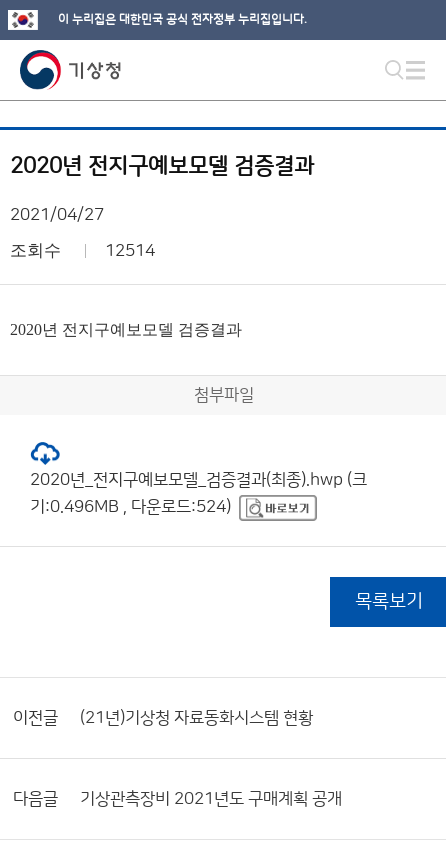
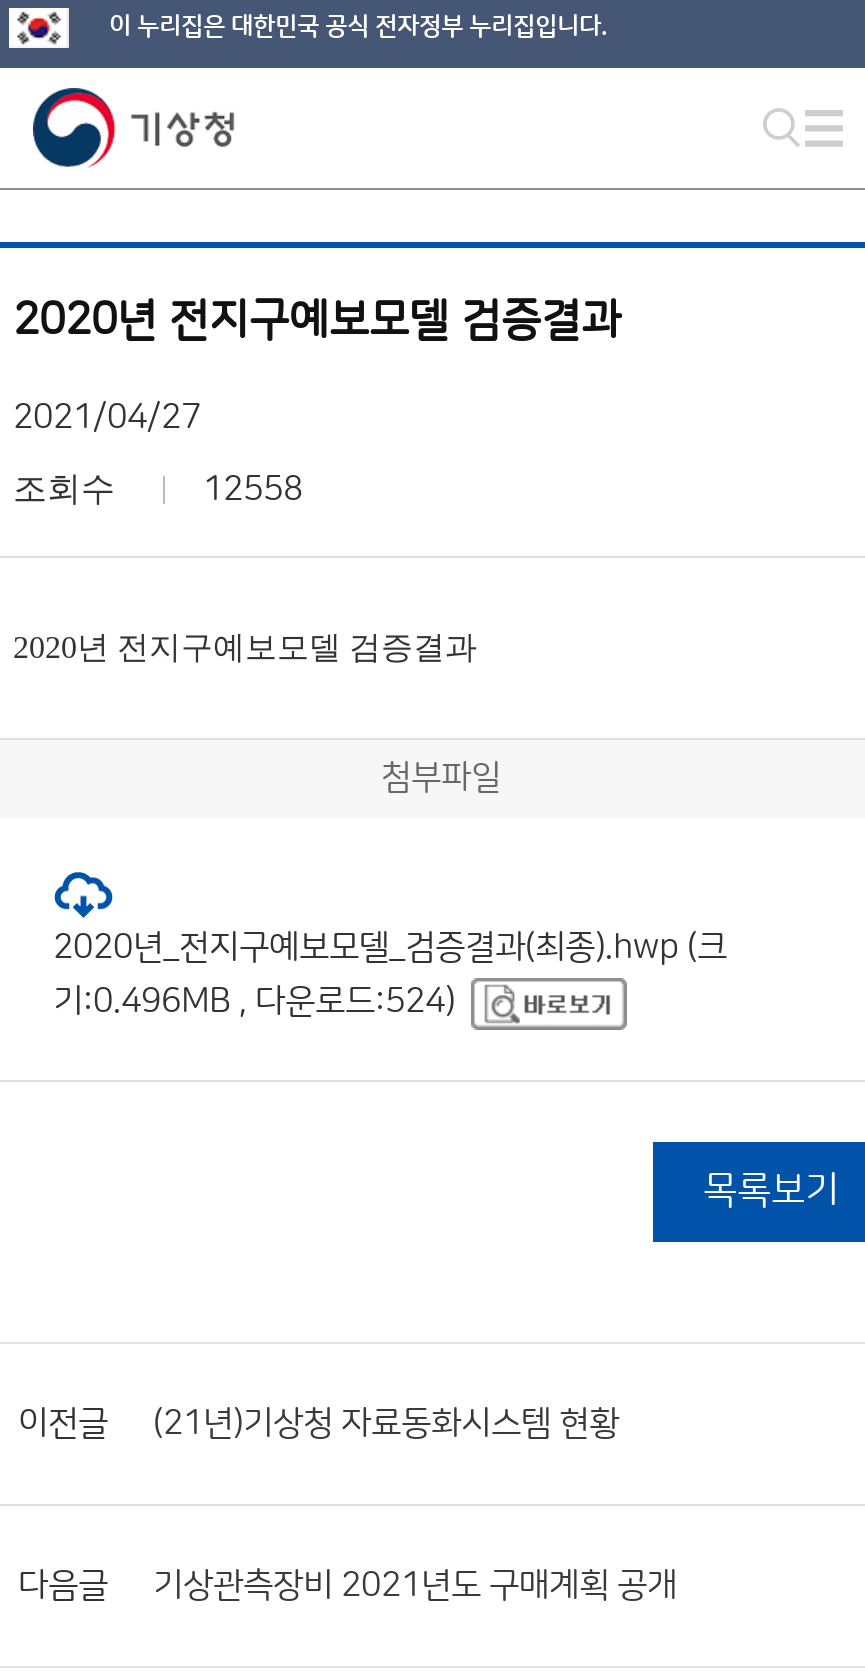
- 12514
+ 12558
